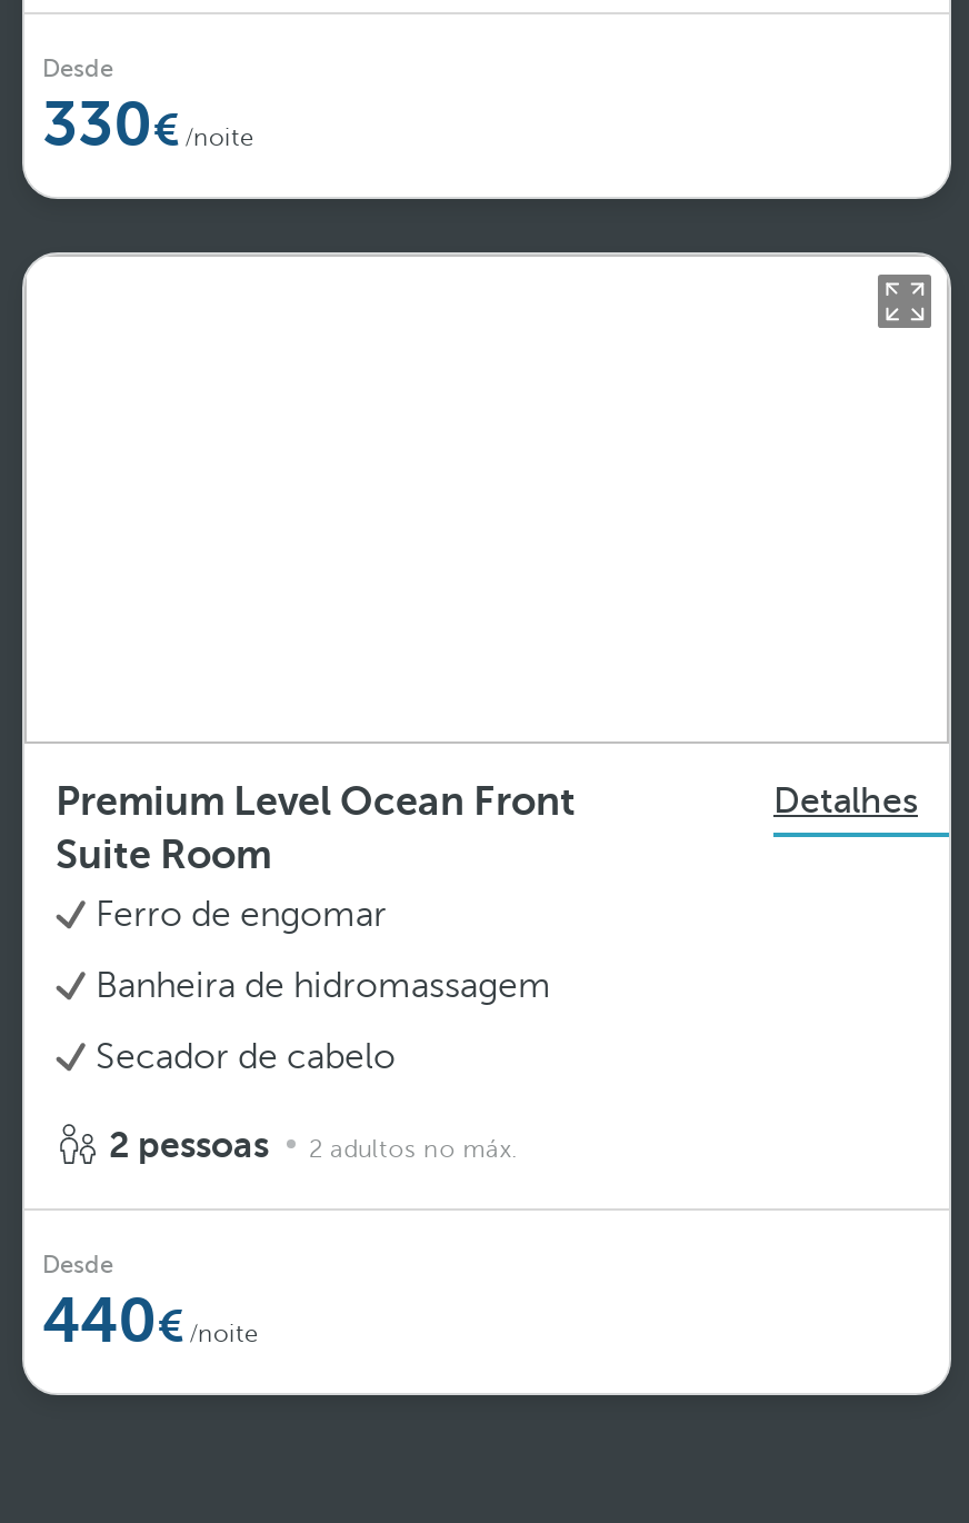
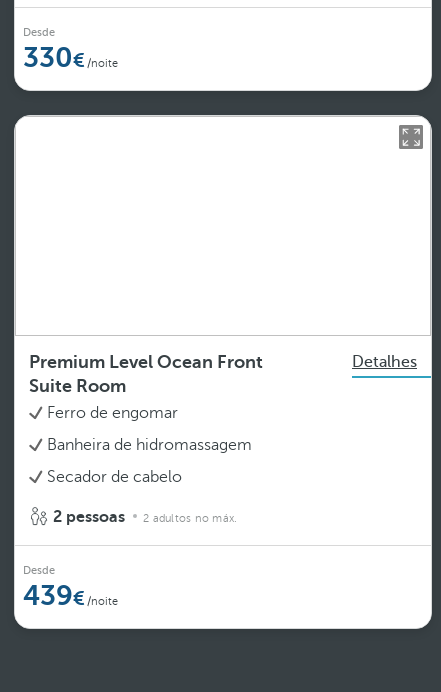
- 440 /noite
+ 439 /noite
